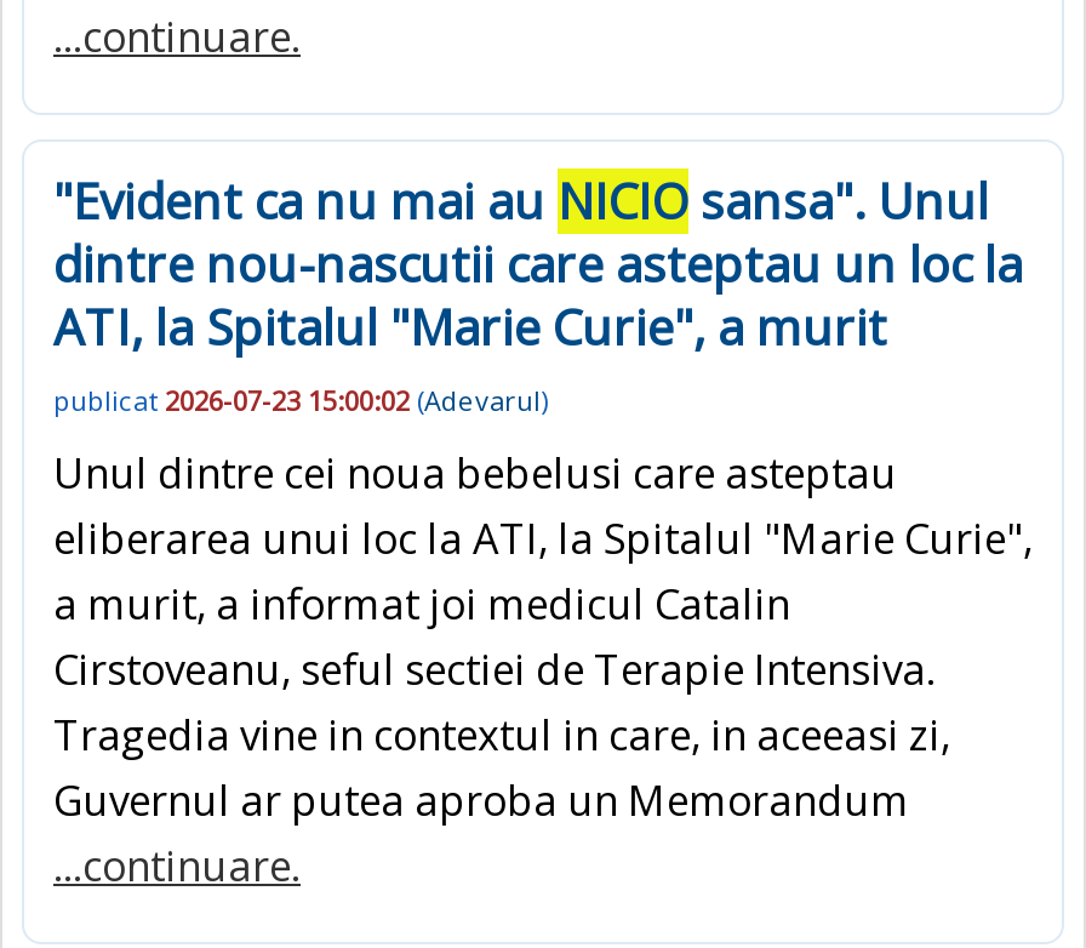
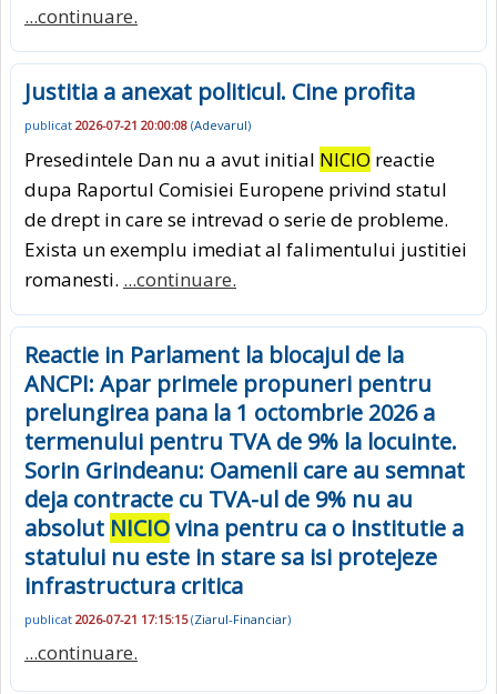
- "Evident ca nu mai au NICIO sansa". Unul
- dintre nou-nascutii care asteptau un loc la
- ATI, la Spitalul "Marie Curie", a murit
- publicat 2026-07-23 15:00:02 (Adevarul)
- Unul dintre cei noua bebelusi care asteptau
- eliberarea unui loc la ATI, la Spitalul "Marie Curie",
- a murit, a informat joi medicul Catalin
- Cirstoveanu, seful sectiei de Terapie Intensiva.
- Tragedia vine in contextul in care, in aceeasi zi,
- Guvernul ar putea aproba un Memorandum
+ Justitia a anexat politicul. Cine profita
+ publicat 2026-07-21 20:00:08 (Adevarul)
+ Presedintele Dan nu a avut initial NICIO reactie
+ dupa Raportul Comisiei Europene privind statul
+ de drept in care se intrevad o serie de probleme.
+ Exista un exemplu imediat al falimentului justitiei
+ romanesti....continuare.
+ Reactie in Parlament la blocajul de la
+ ANCPI: Apar primele propuneri pentru
+ prelungirea pana la 1 octombrie 2026 a
+ termenului pentru TVA de 9% la locuinte.
+ Sorin Grindeanu: Oamenii care au semnat
+ deja contracte cu TVA-ul de 9% nu au
+ absolut NICIO vina pentru ca o institutie a
+ statului nu este in stare sa isi protejeze
+ infrastructura critica
+ publicat 2026-07-21 17:15:15 (Ziarul-Financiar)
